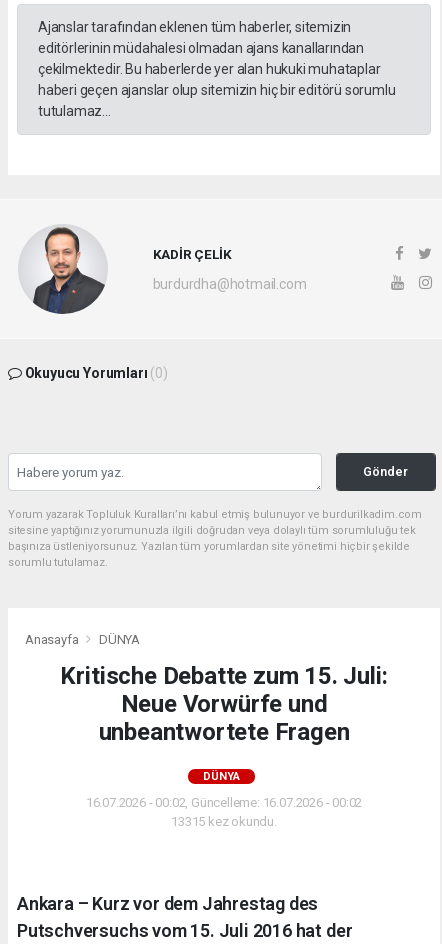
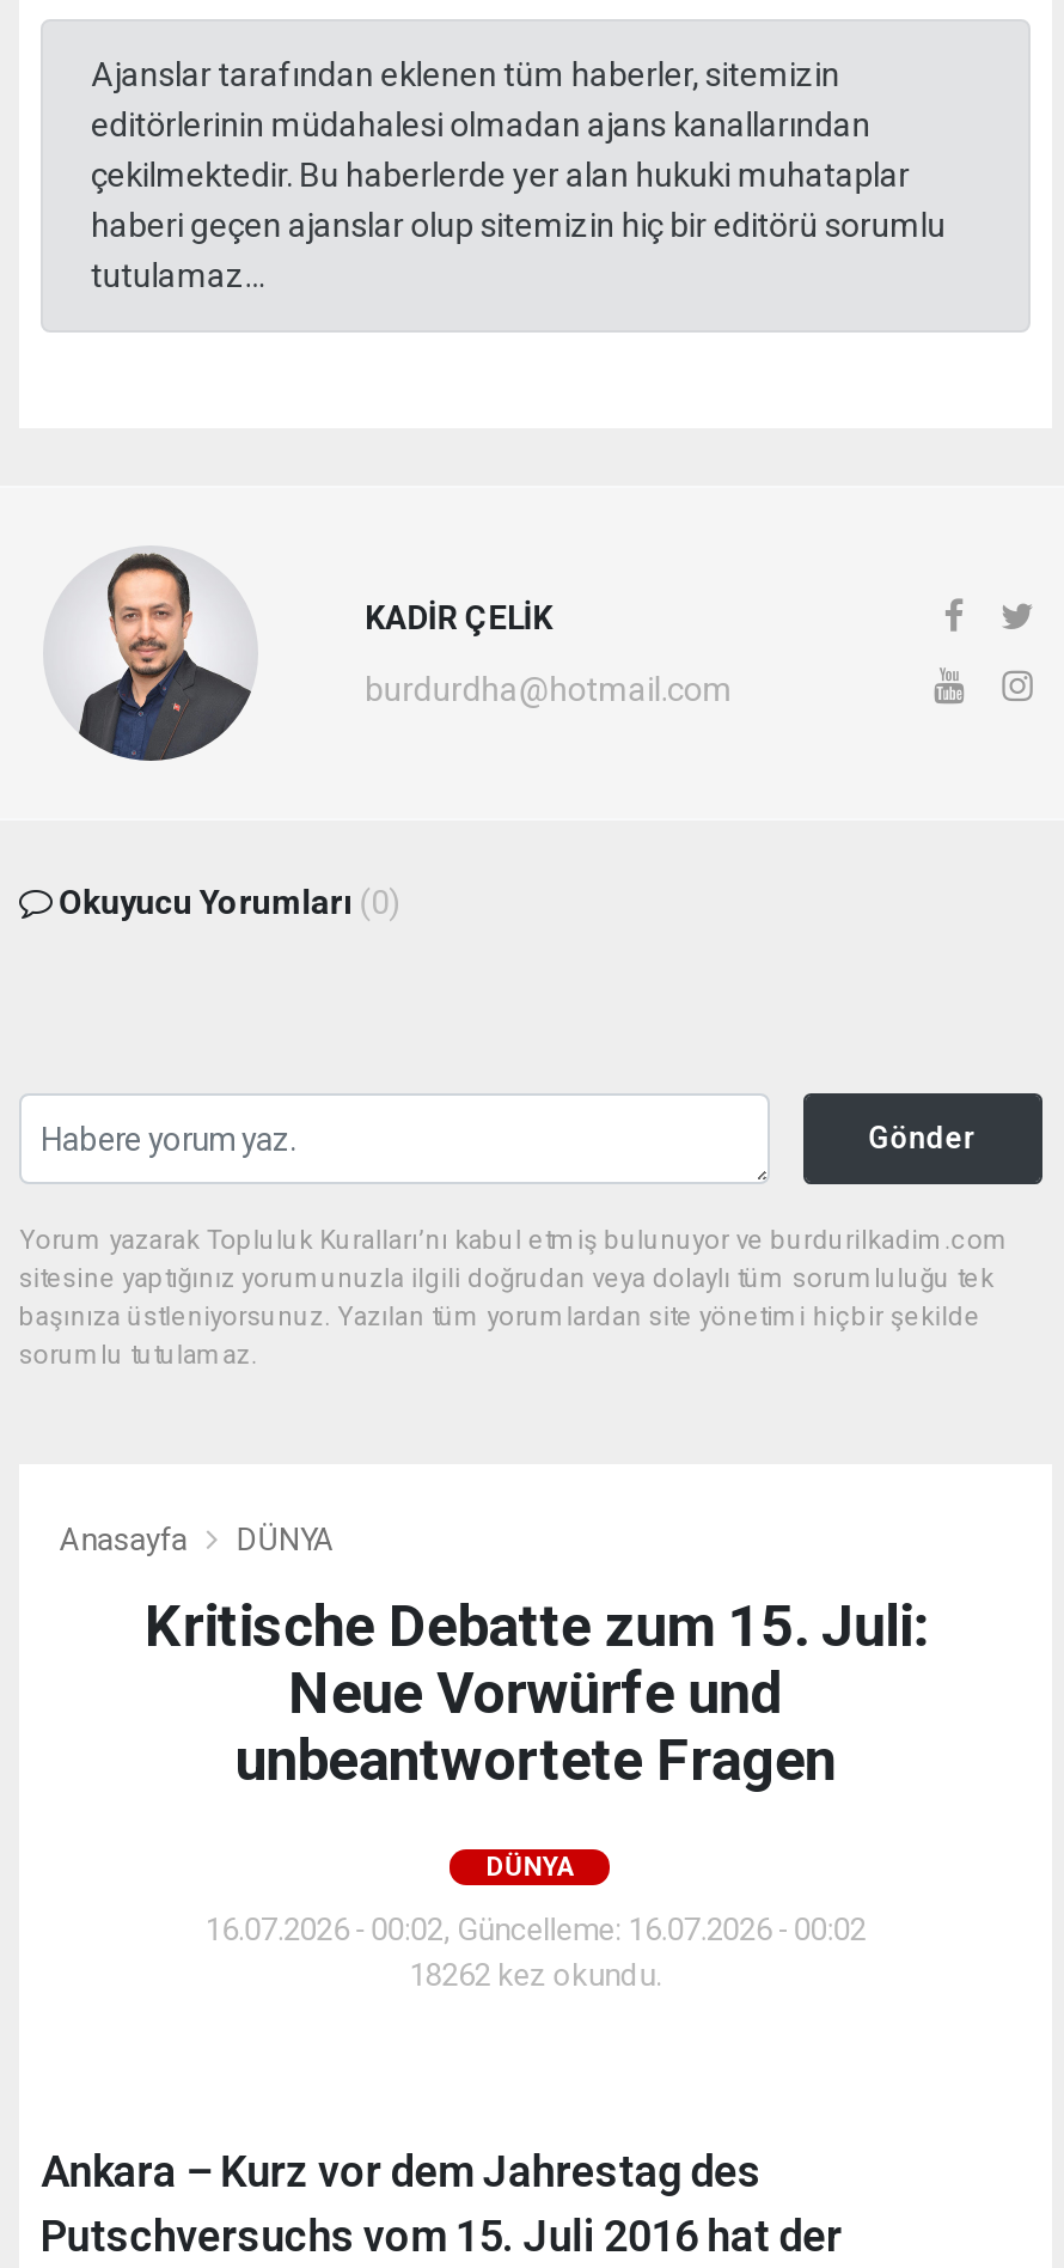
- 13315 kez okundu.
+ 18262 kez okundu.
